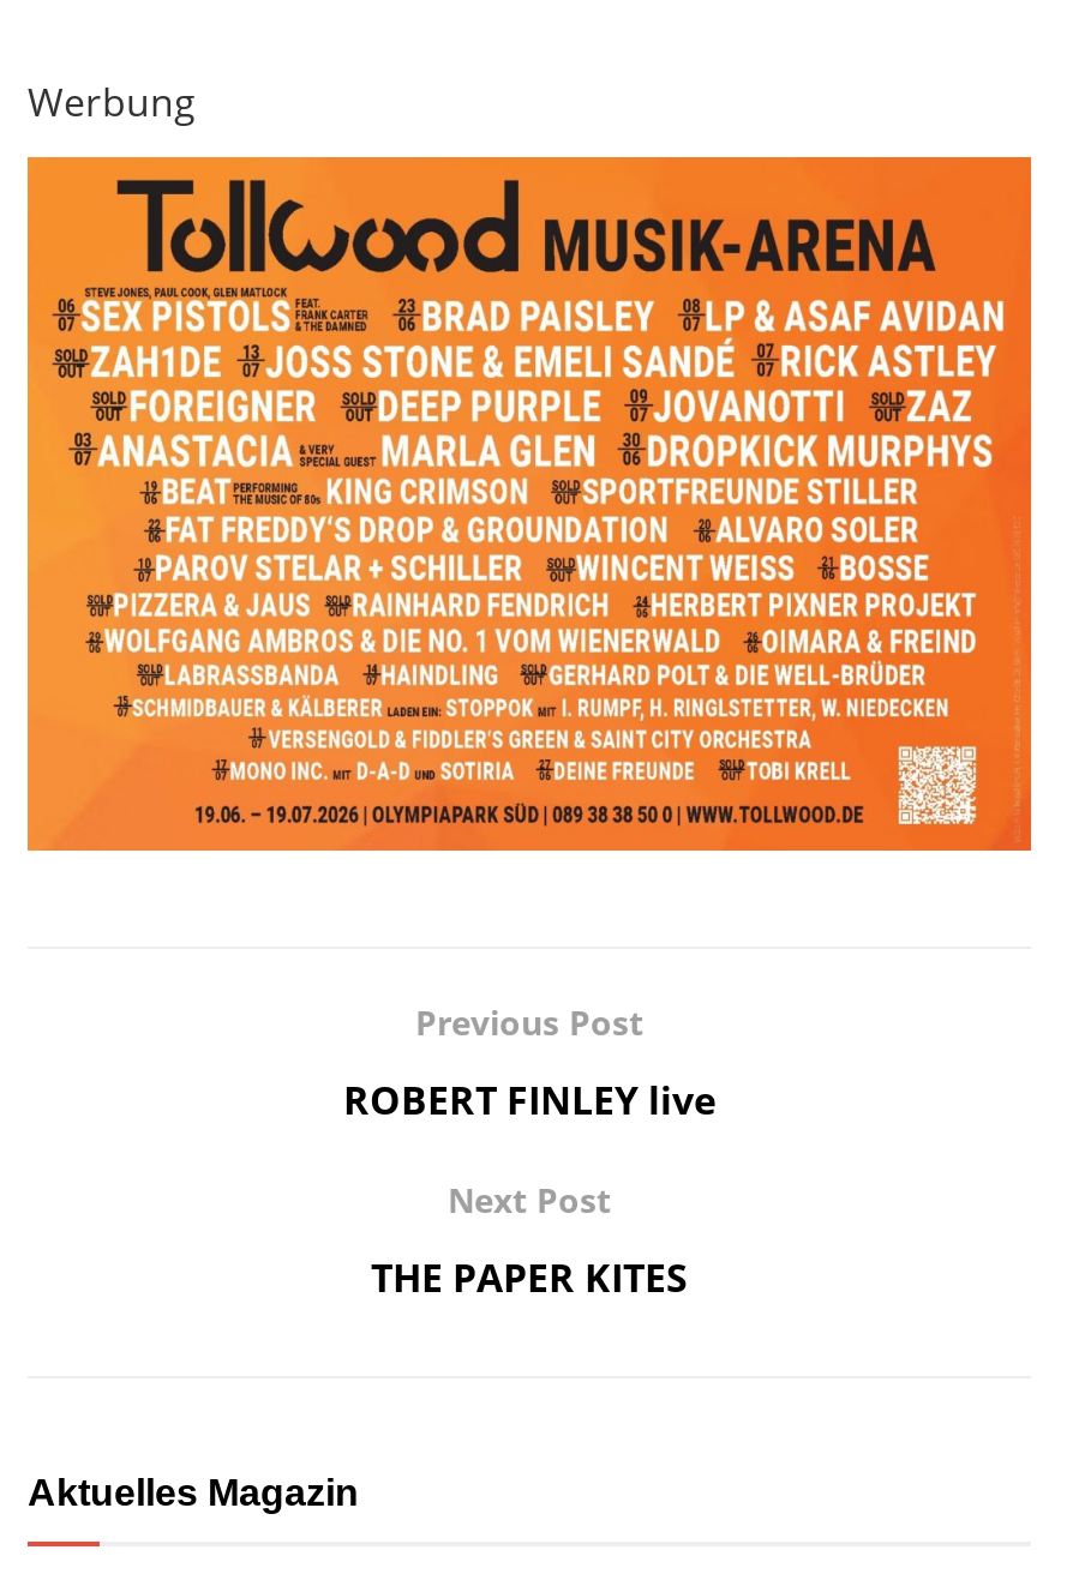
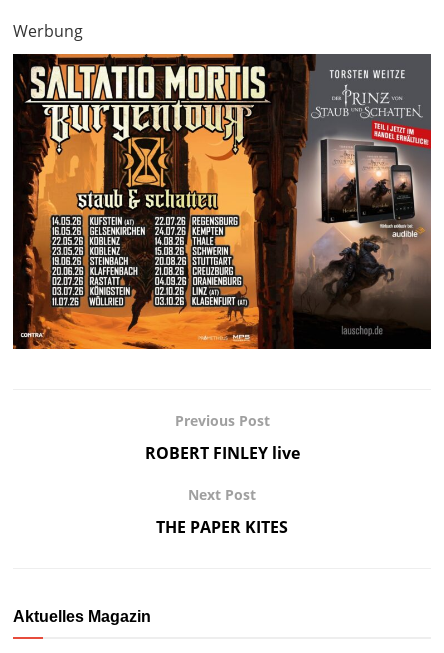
- [image]
+ [image]
